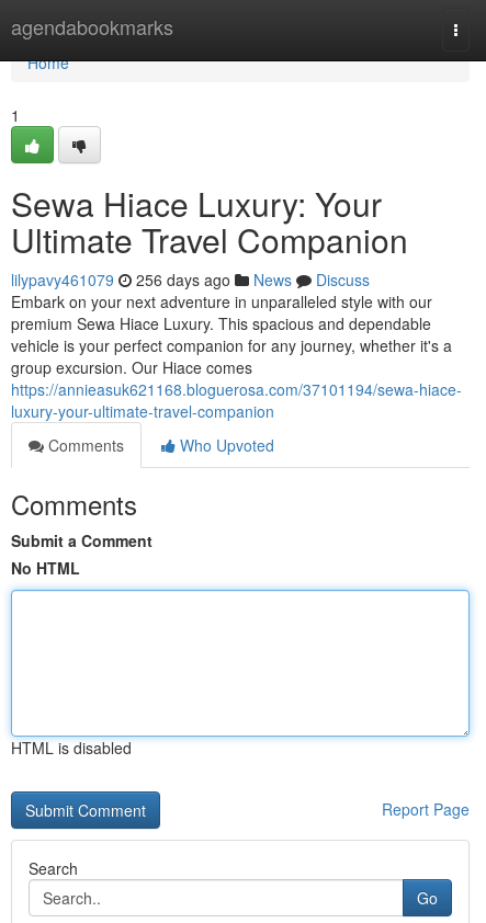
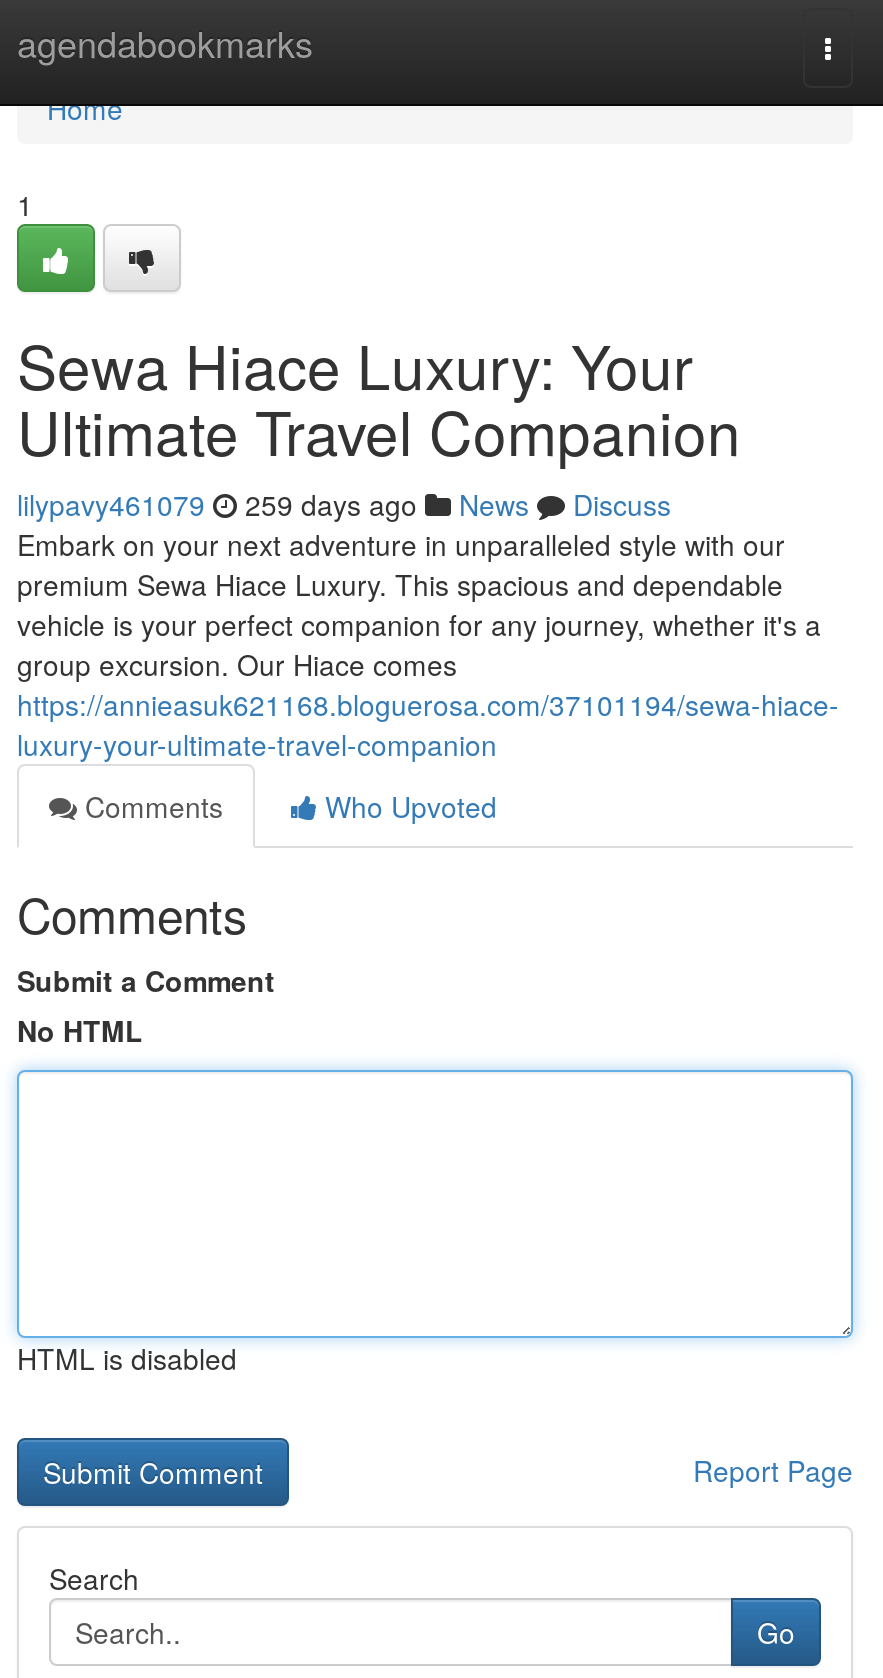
- lilypavy461079 256 days ago News Discuss
+ lilypavy461079 259 days ago News Discuss
